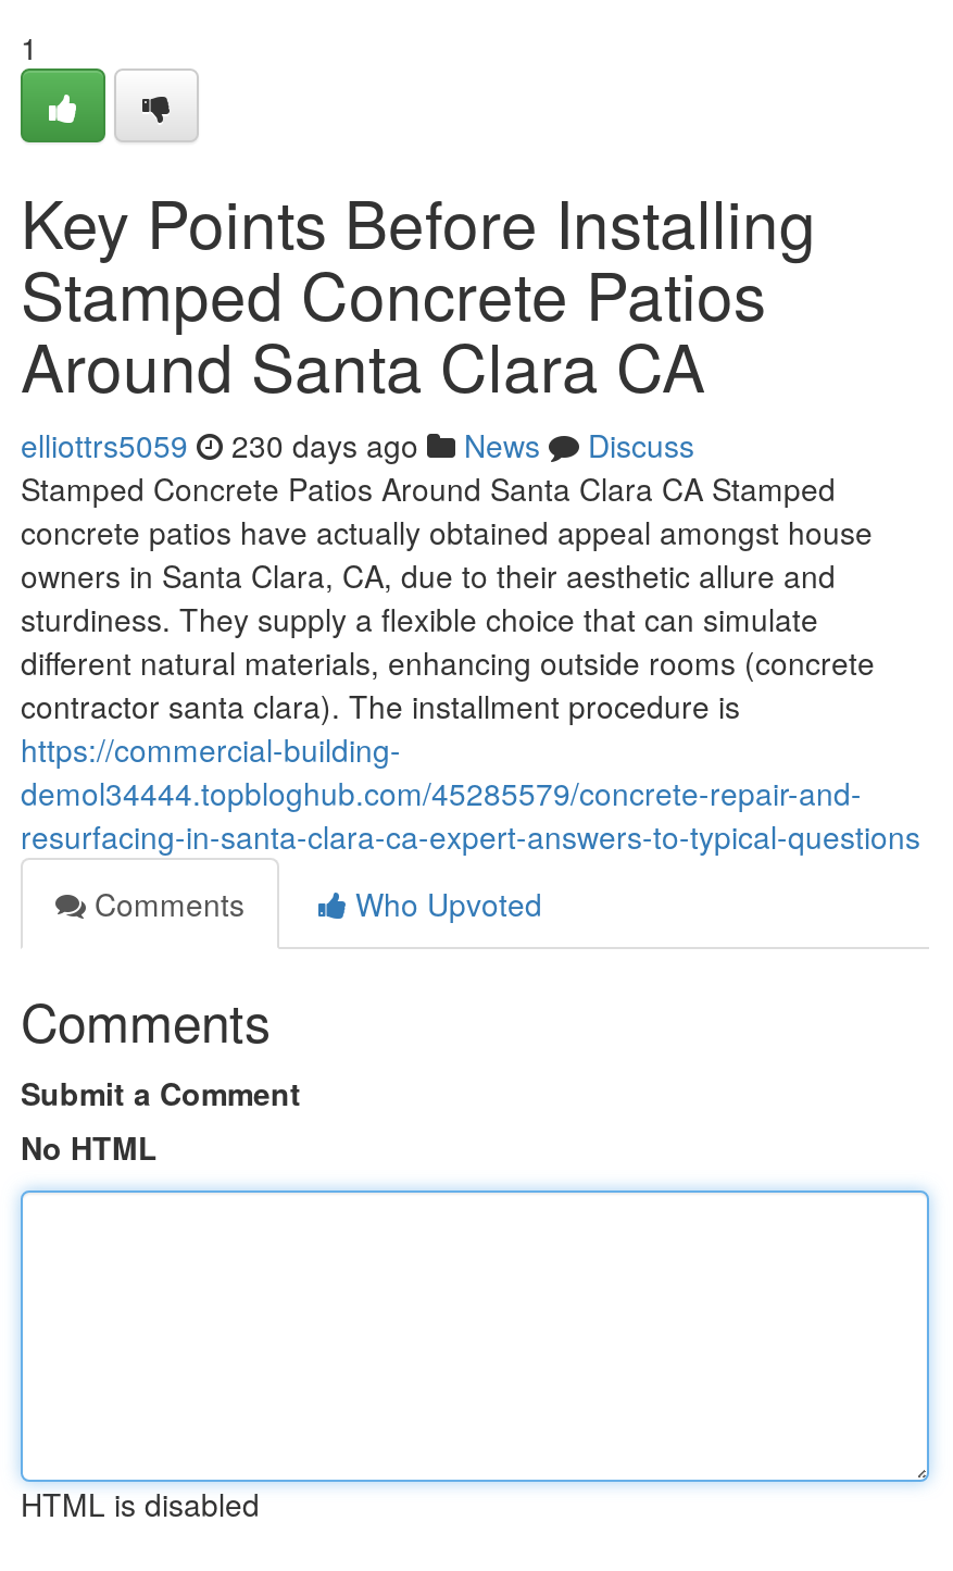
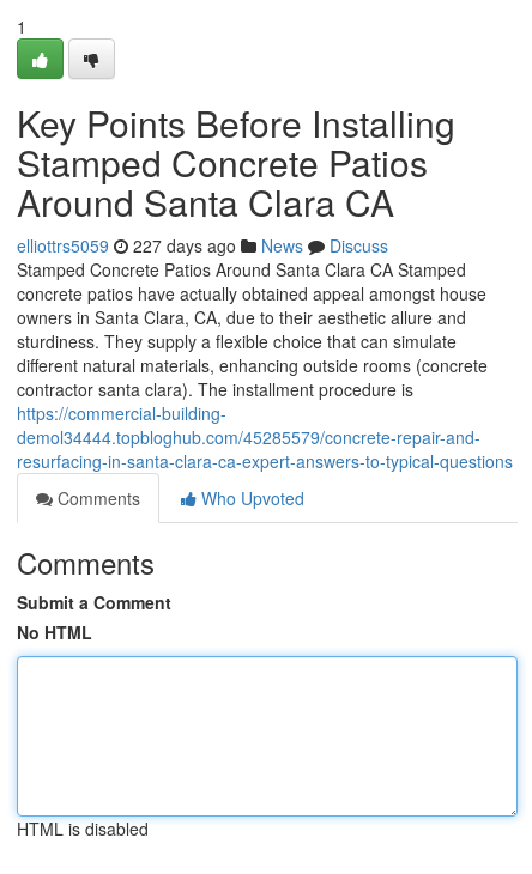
- elliottrs5059 230 days ago News Discuss
+ elliottrs5059 227 days ago News Discuss
